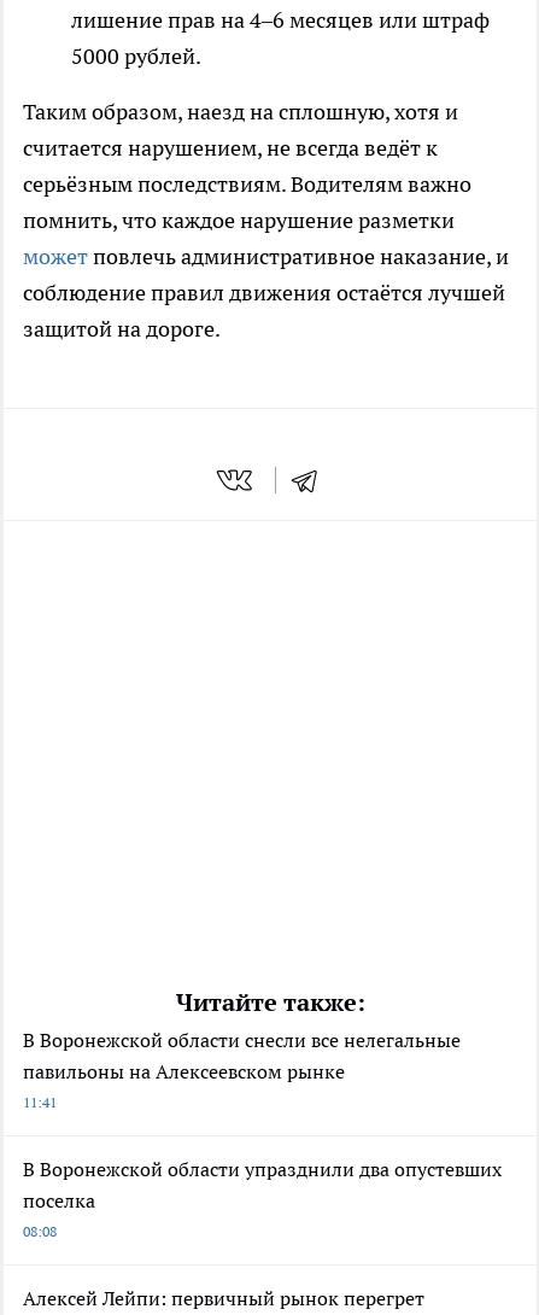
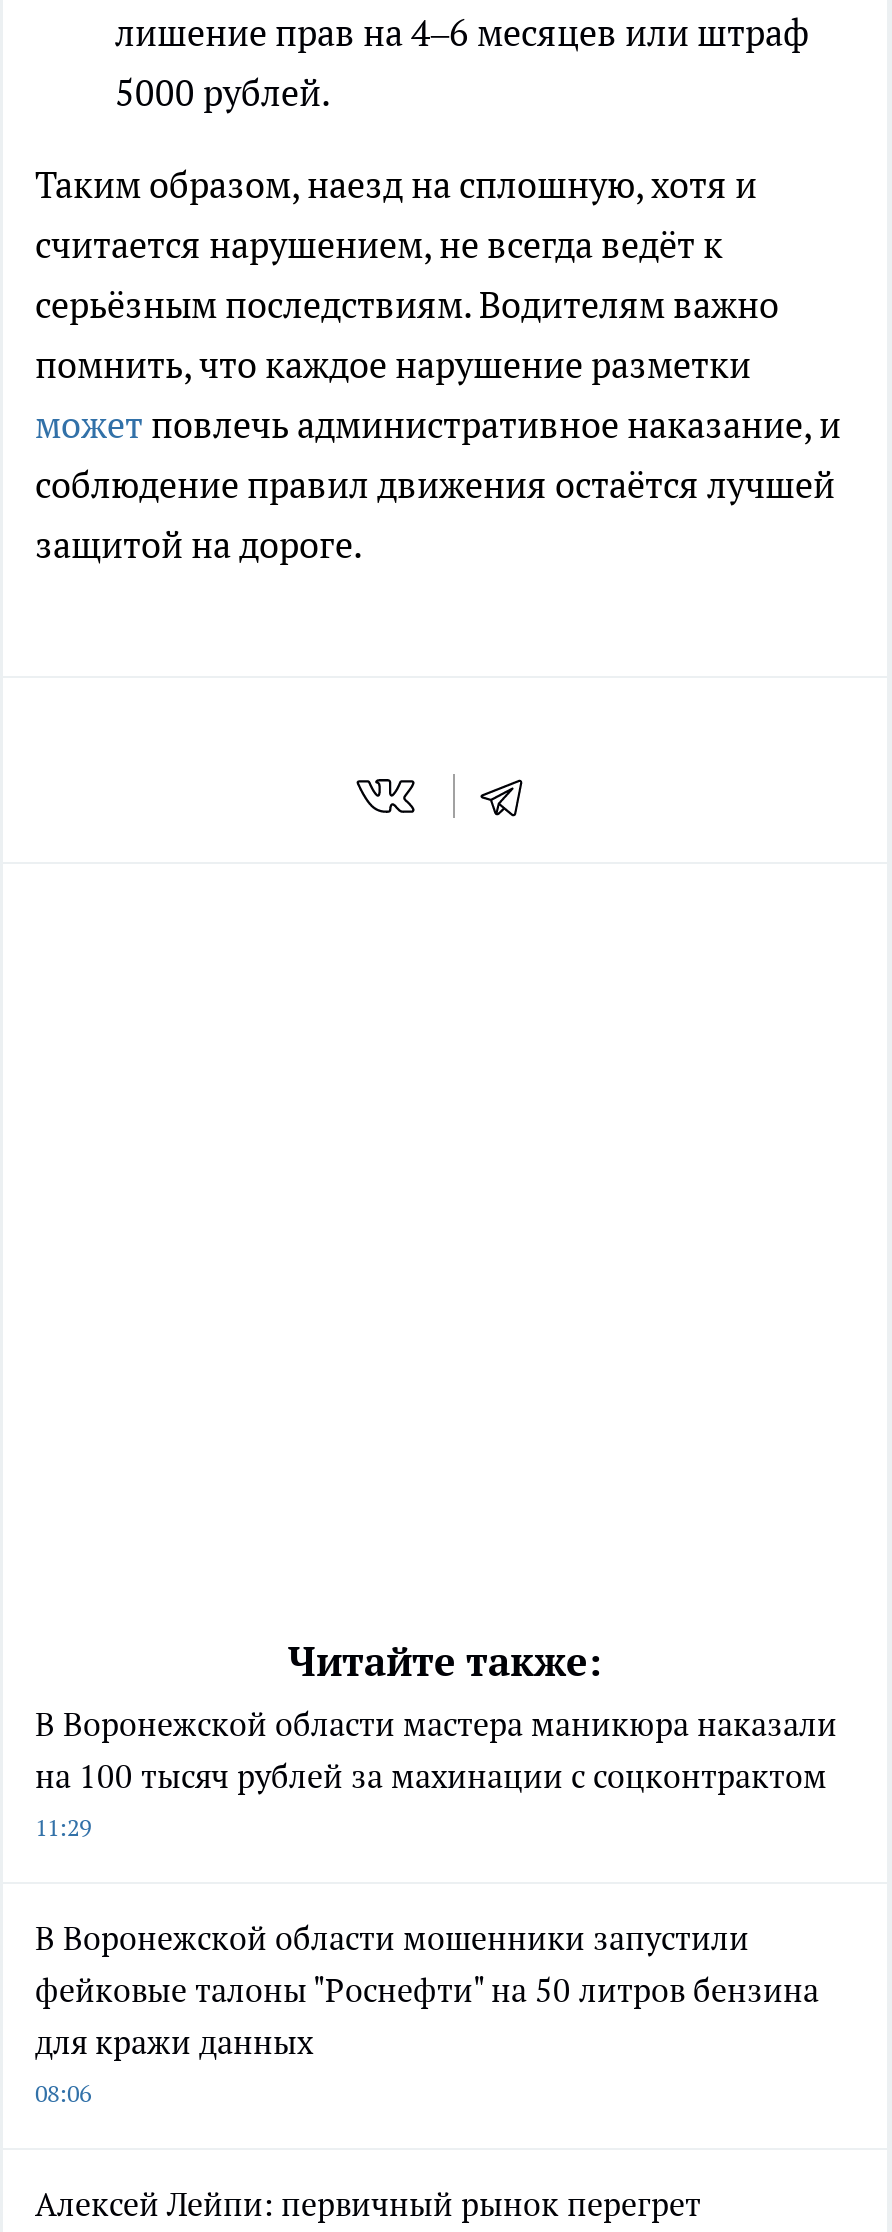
- В Воронежской области снесли все нелегальные
- павильоны на Алексеевском рынке
- 11:41
+ В Воронежской области мастера маникюра наказали
+ на 100 тысяч рублей за махинации с соцконтрактом
+ 11:29

- В Воронежской области упразднили два опустевших
- поселка
- 08:08
+ В Воронежской области мошенники запустили
+ фейковые талоны "Роснефти" на 50 литров бензина
+ для кражи данных
+ 08:06
